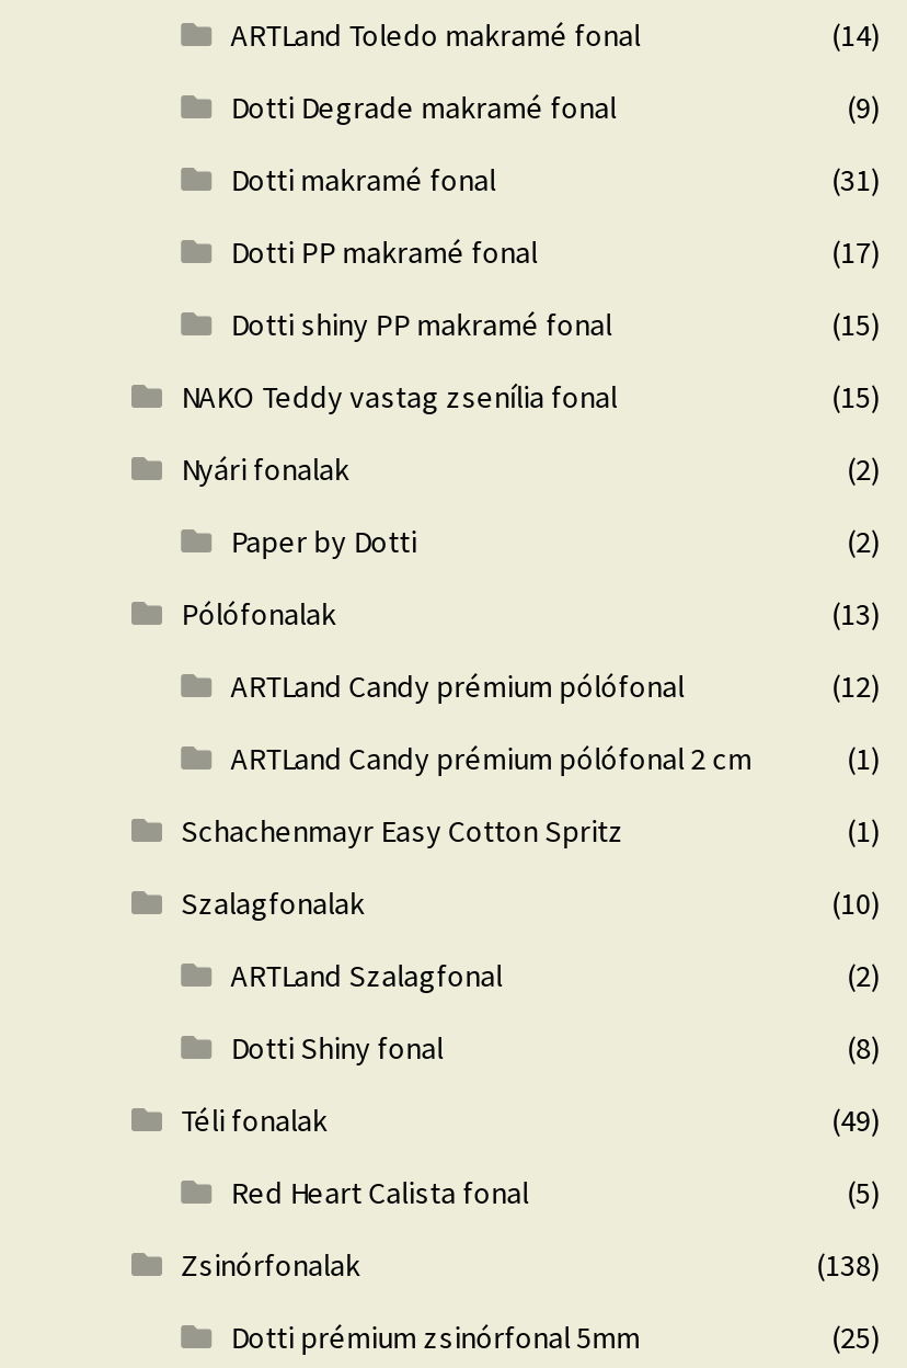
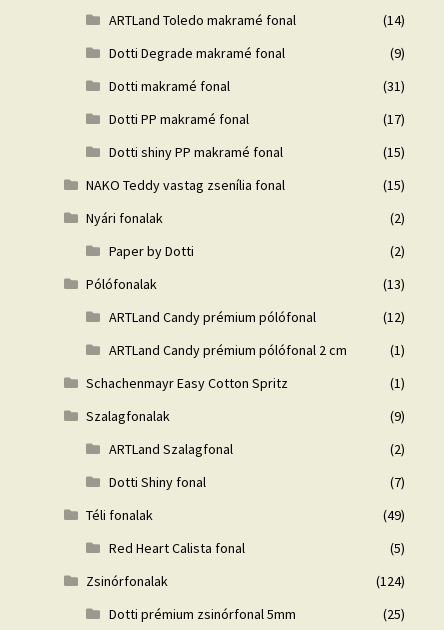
- (10)
+ (9)

- (8)
+ (7)

- (138)
+ (124)
